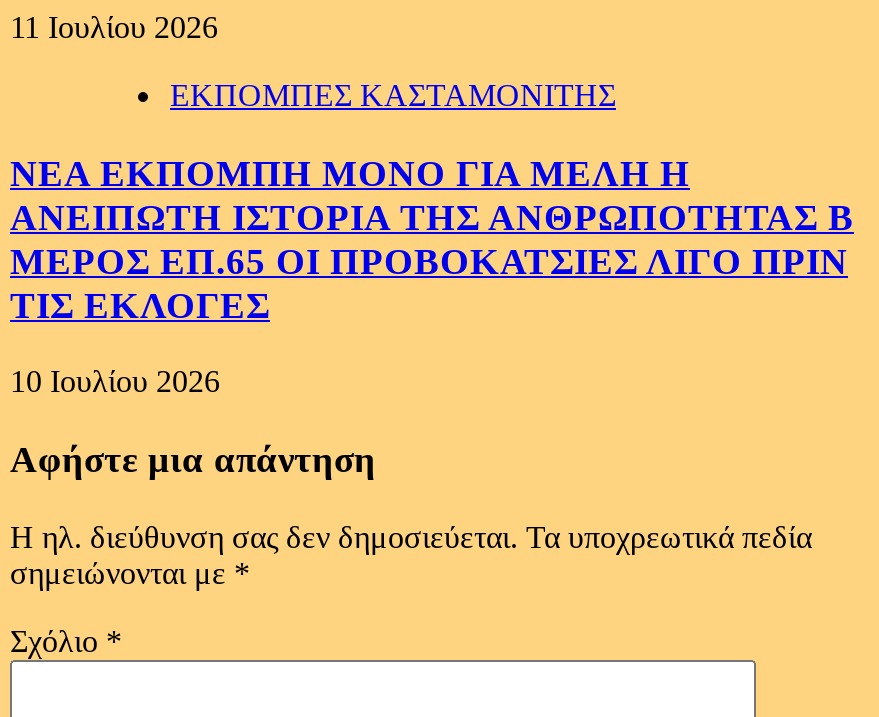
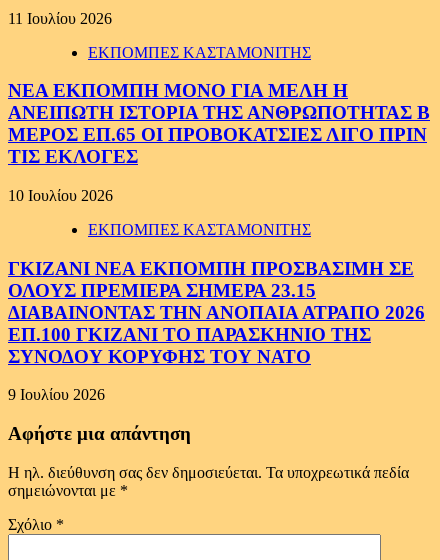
+ ΕΚΠΟΜΠΕΣ ΚΑΣΤΑΜΟΝΙΤΗΣ
+ ΓΚΙΖΑΝΙ ΝΕΑ ΕΚΠΟΜΠΗ ΠΡΟΣΒΑΣΙΜΗ ΣΕ
+ ΟΛΟΥΣ ΠΡΕΜΙΕΡΑ ΣΗΜΕΡΑ 23.15
+ ΔΙΑΒΑΙΝΟΝΤΑΣ ΤΗΝ ΑΝΟΠΑΙΑ ΑΤΡΑΠΟ 2026
+ ΕΠ.100 ΓΚΙΖΑΝΙ ΤΟ ΠΑΡΑΣΚΗΝΙΟ ΤΗΣ
+ ΣΥΝΟΔΟΥ ΚΟΡΥΦΗΣ ΤΟΥ ΝΑΤΟ
+ 9 Ιουλίου 2026
